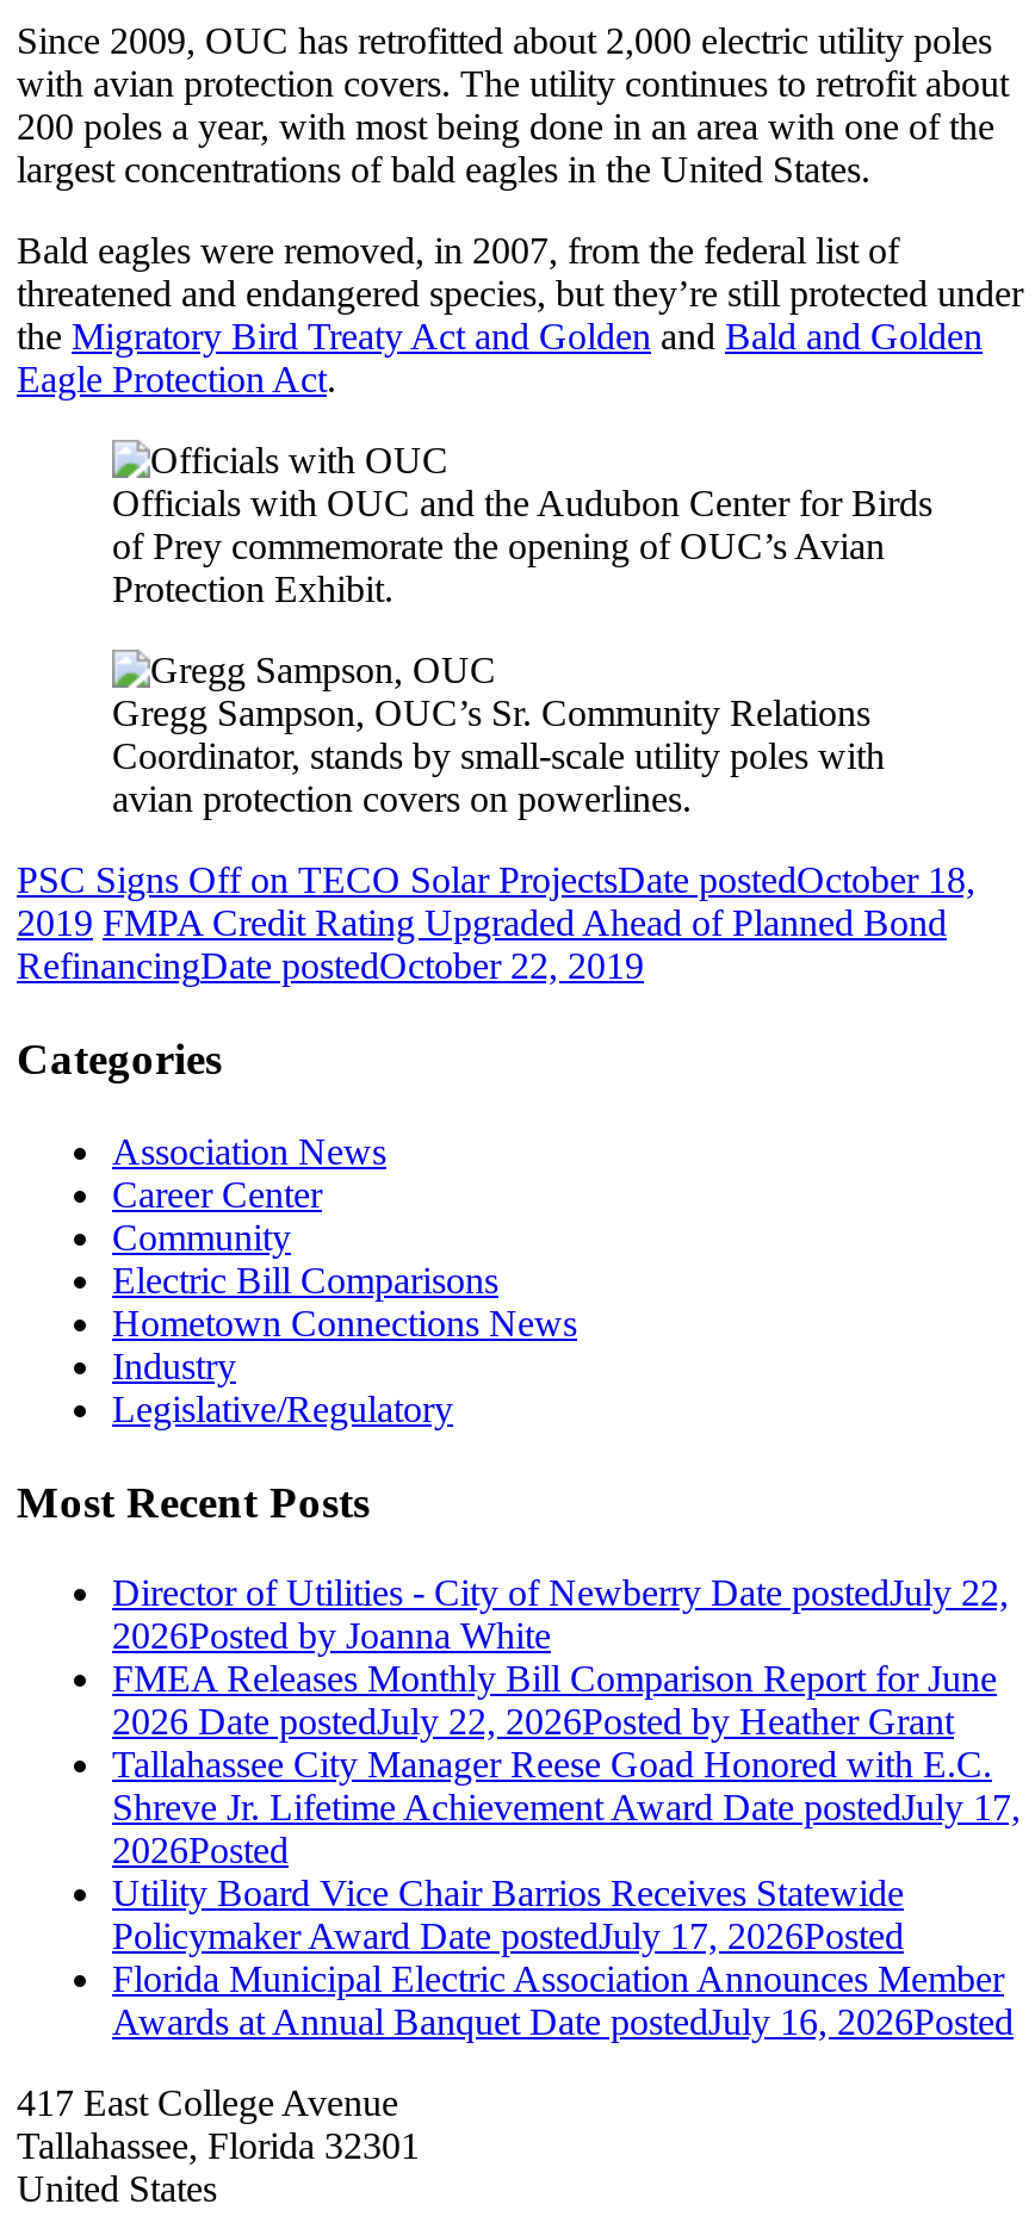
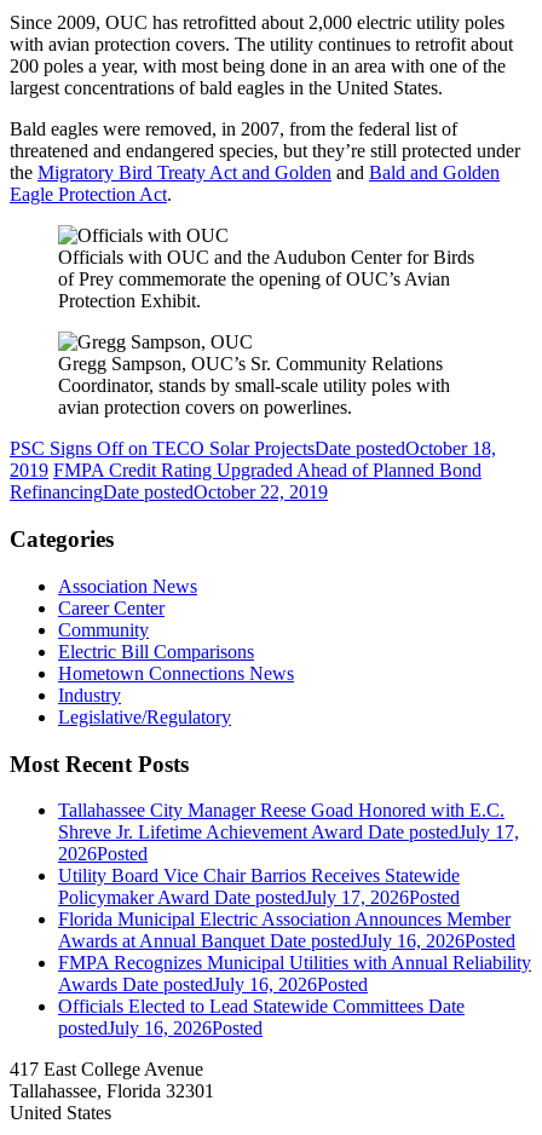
- Director of Utilities - City of Newberry Date postedJuly 22,
- 2026Posted by Joanna White
- FMEA Releases Monthly Bill Comparison Report for June
- 2026 Date postedJuly 22, 2026Posted by Heather Grant

moved up: Tallahassee City Manager Reese Goad Honored with E.C. | Shreve Jr. Lifetime Achievement Award Date postedJuly 17, | 2026Posted | Utility Board Vice Chair Barrios Receives Statewide | Policymaker Award Date postedJuly 17, 2026Posted | Florida Municipal Electric Association Announces Member | Awards at Annual Banquet Date postedJuly 16, 2026Posted

+ FMPA Recognizes Municipal Utilities with Annual Reliability
+ Awards Date postedJuly 16, 2026Posted
+ Officials Elected to Lead Statewide Committees Date
+ postedJuly 16, 2026Posted
